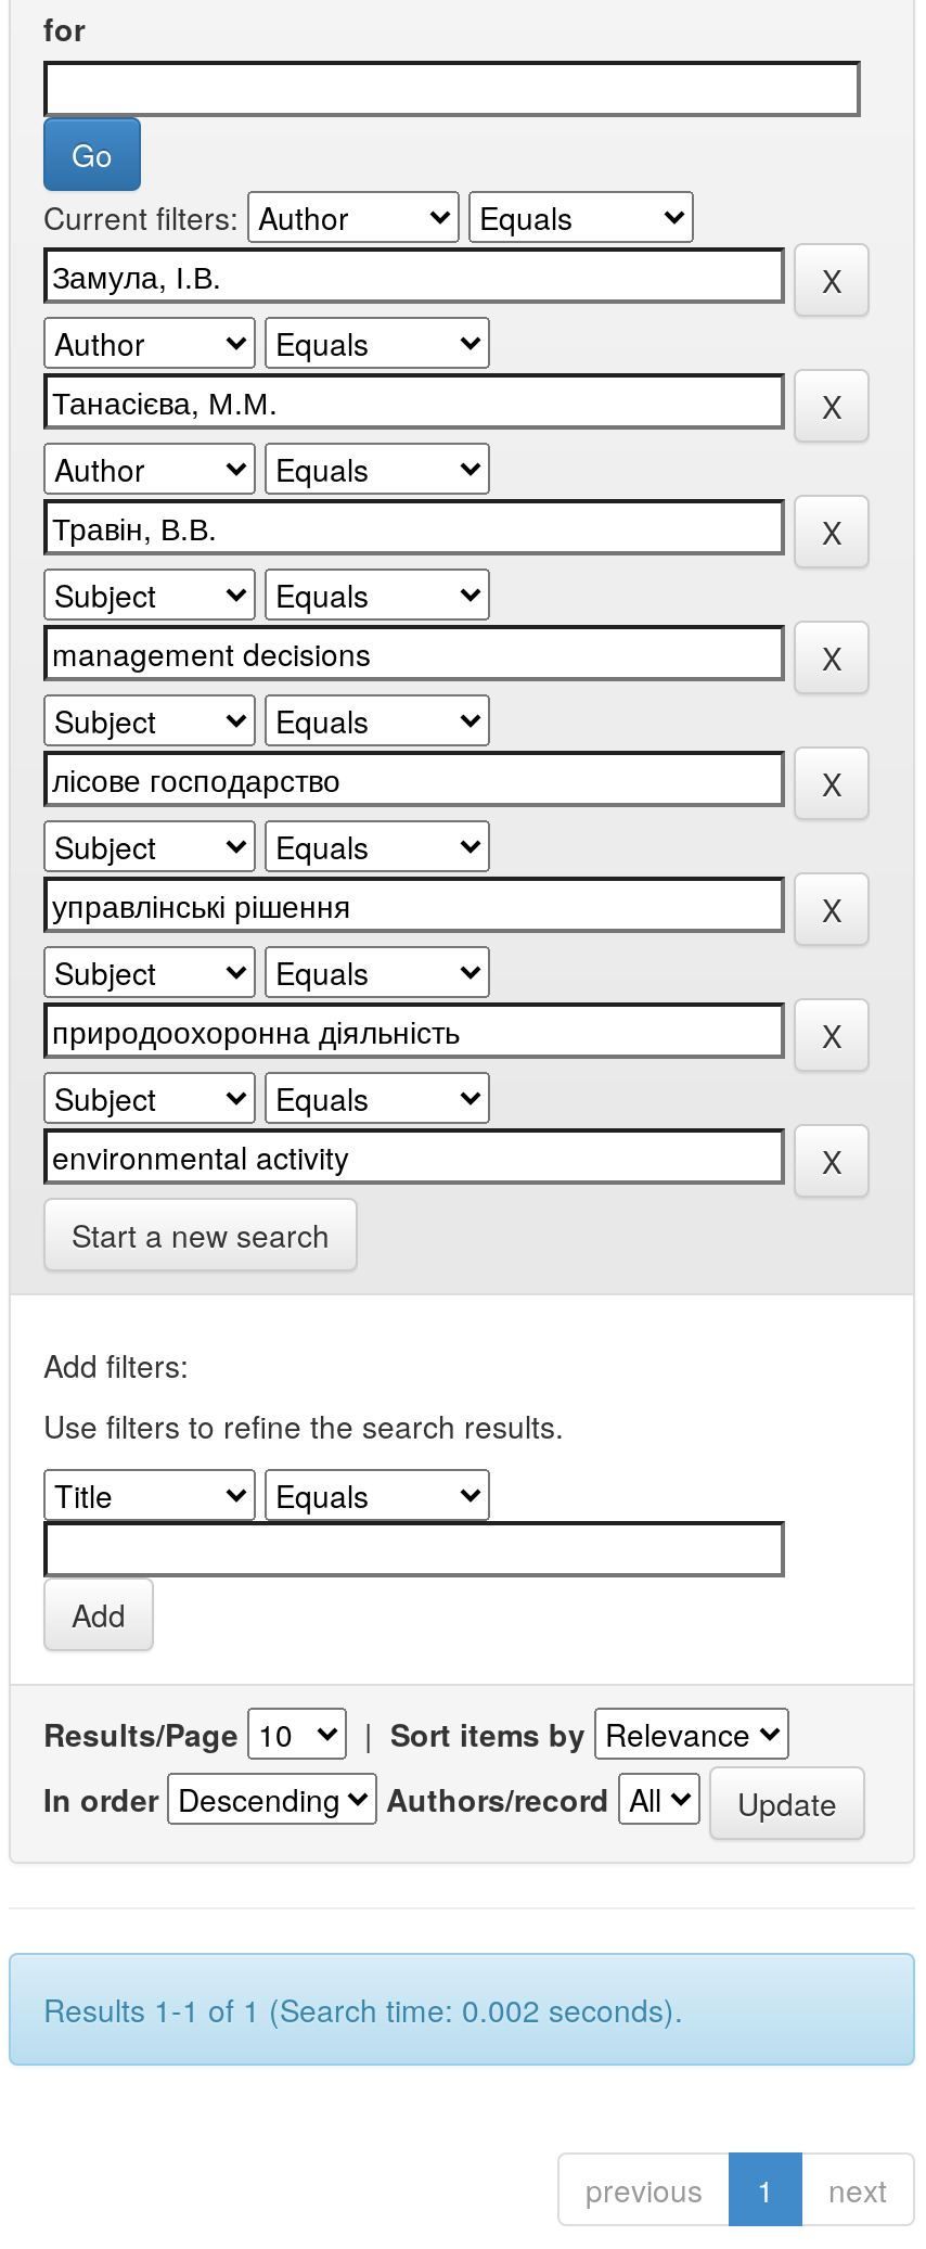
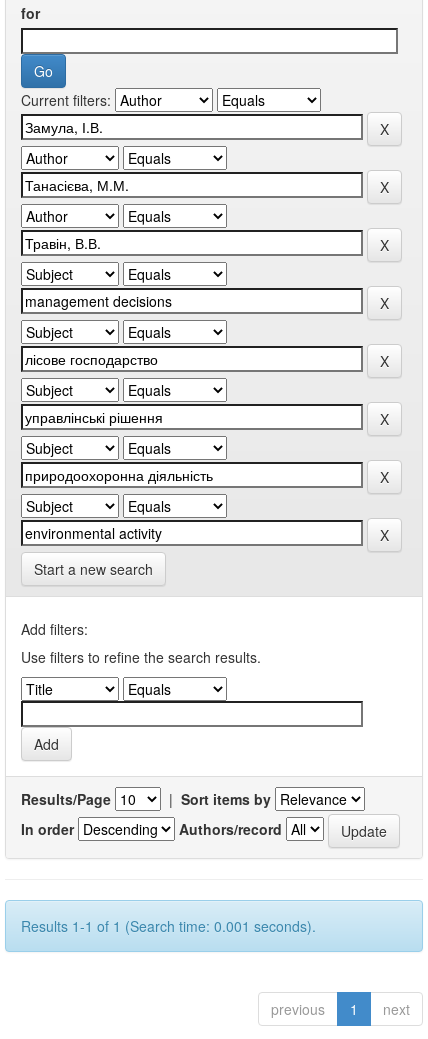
- Results 1-1 of 1 (Search time: 0.002 seconds).
+ Results 1-1 of 1 (Search time: 0.001 seconds).
